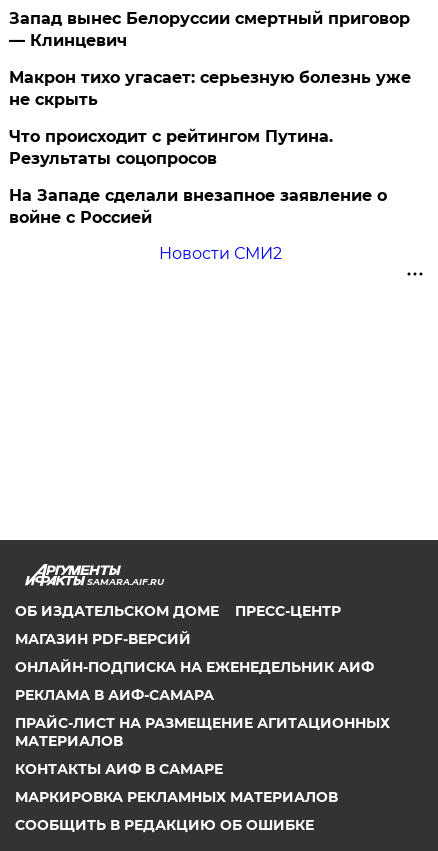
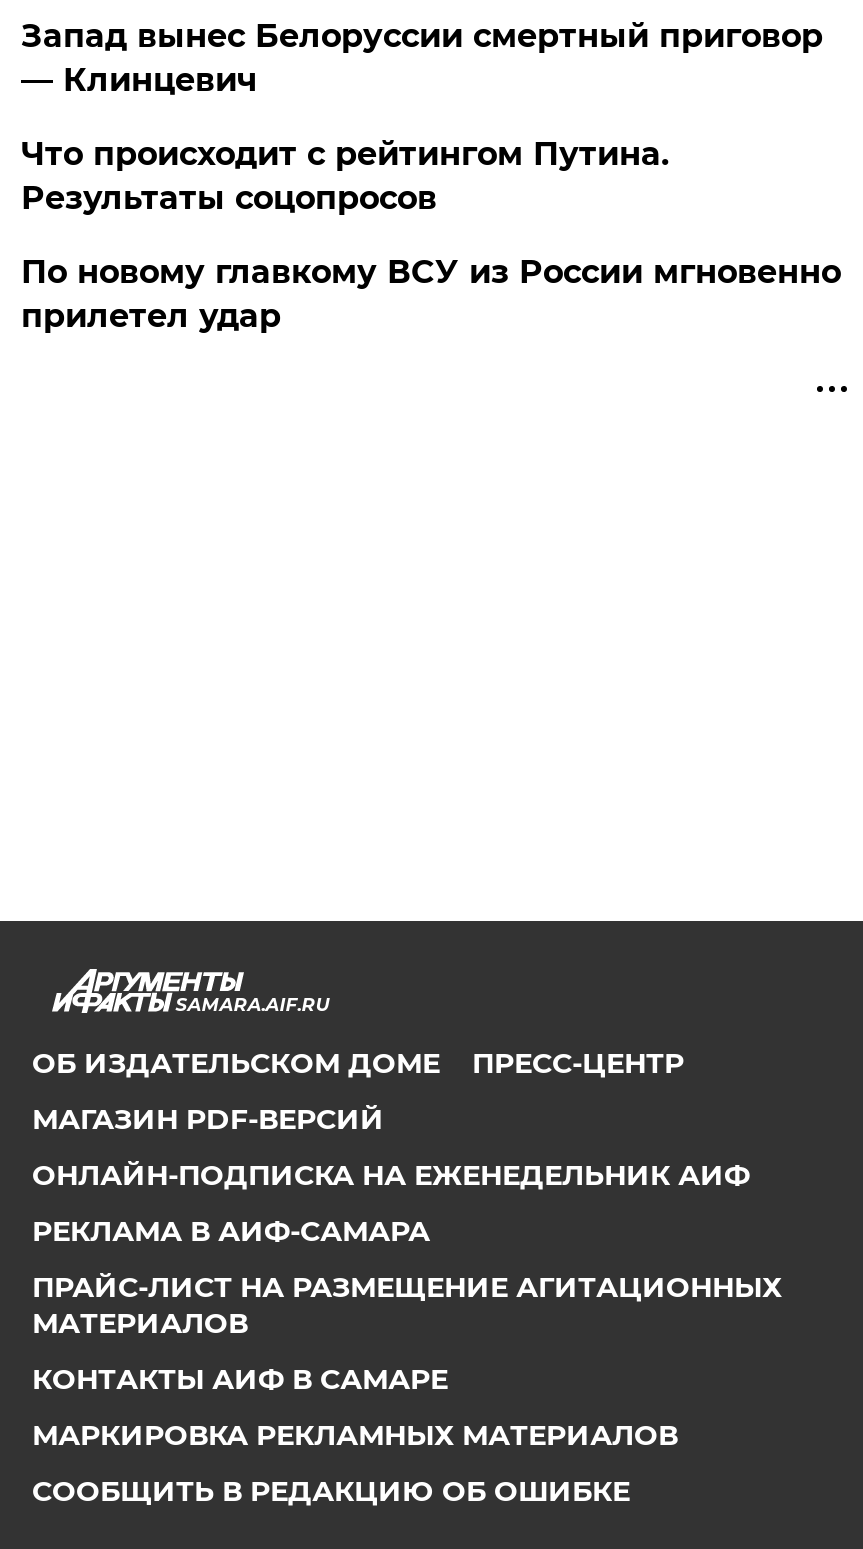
- Макрон тихо угасает: серьезную болезнь уже
- не скрыть

- На Западе сделали внезапное заявление о
- войне с Россией
- Новости СМИ2
+ По новому главкому ВСУ из России мгновенно
+ прилетел удар
